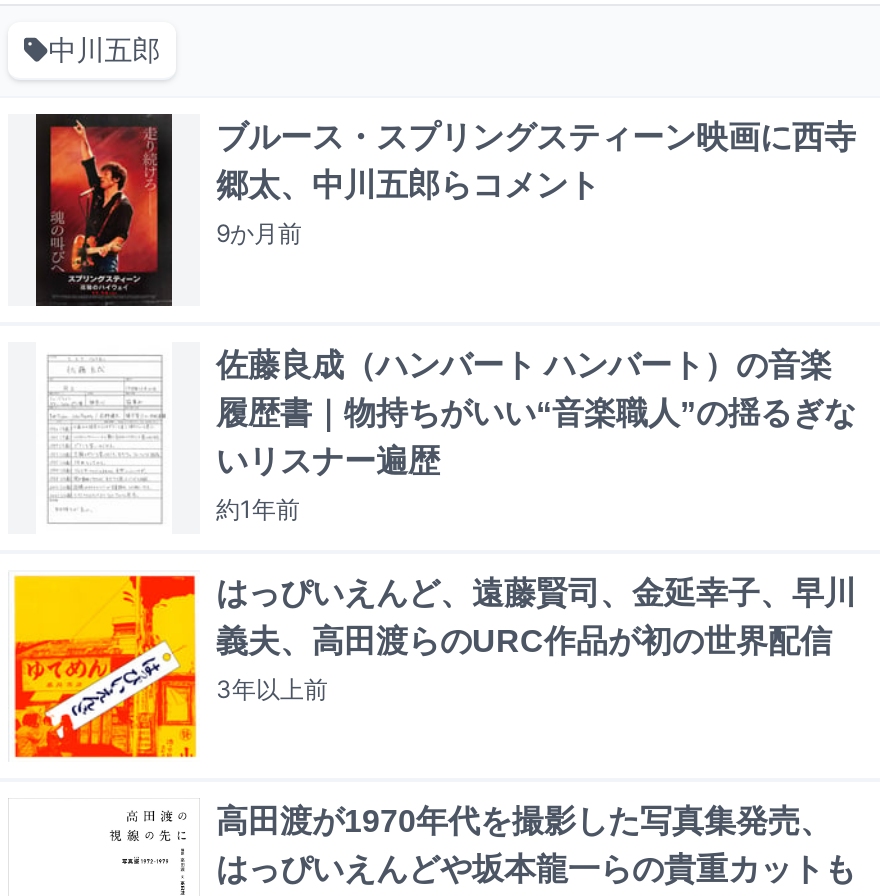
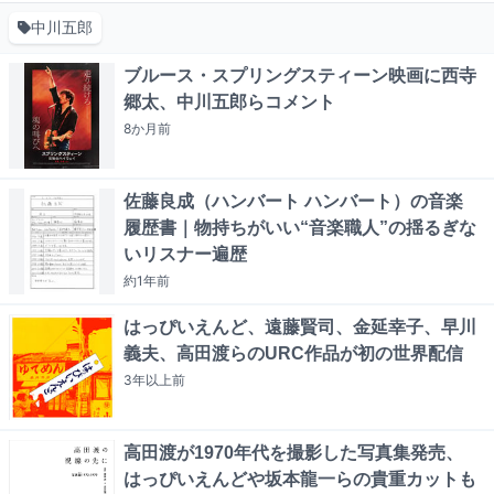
- 9か月前
+ 8か月前
